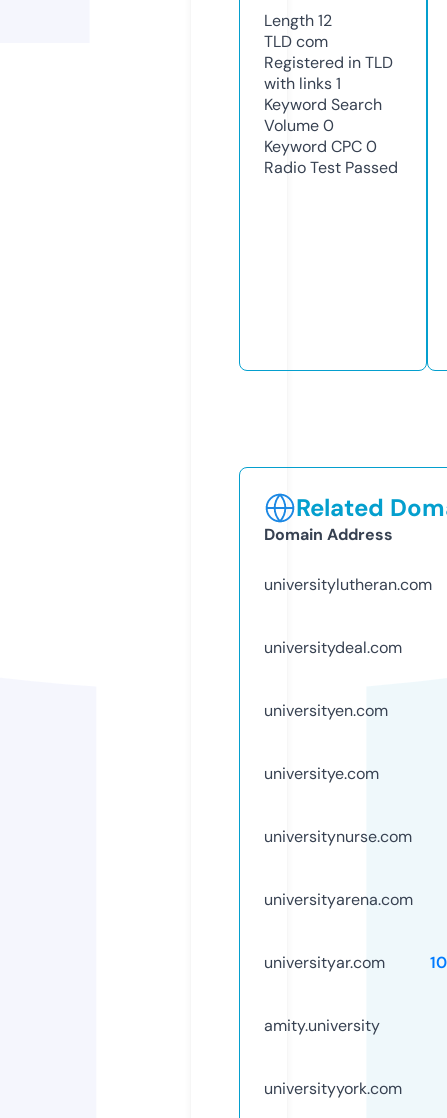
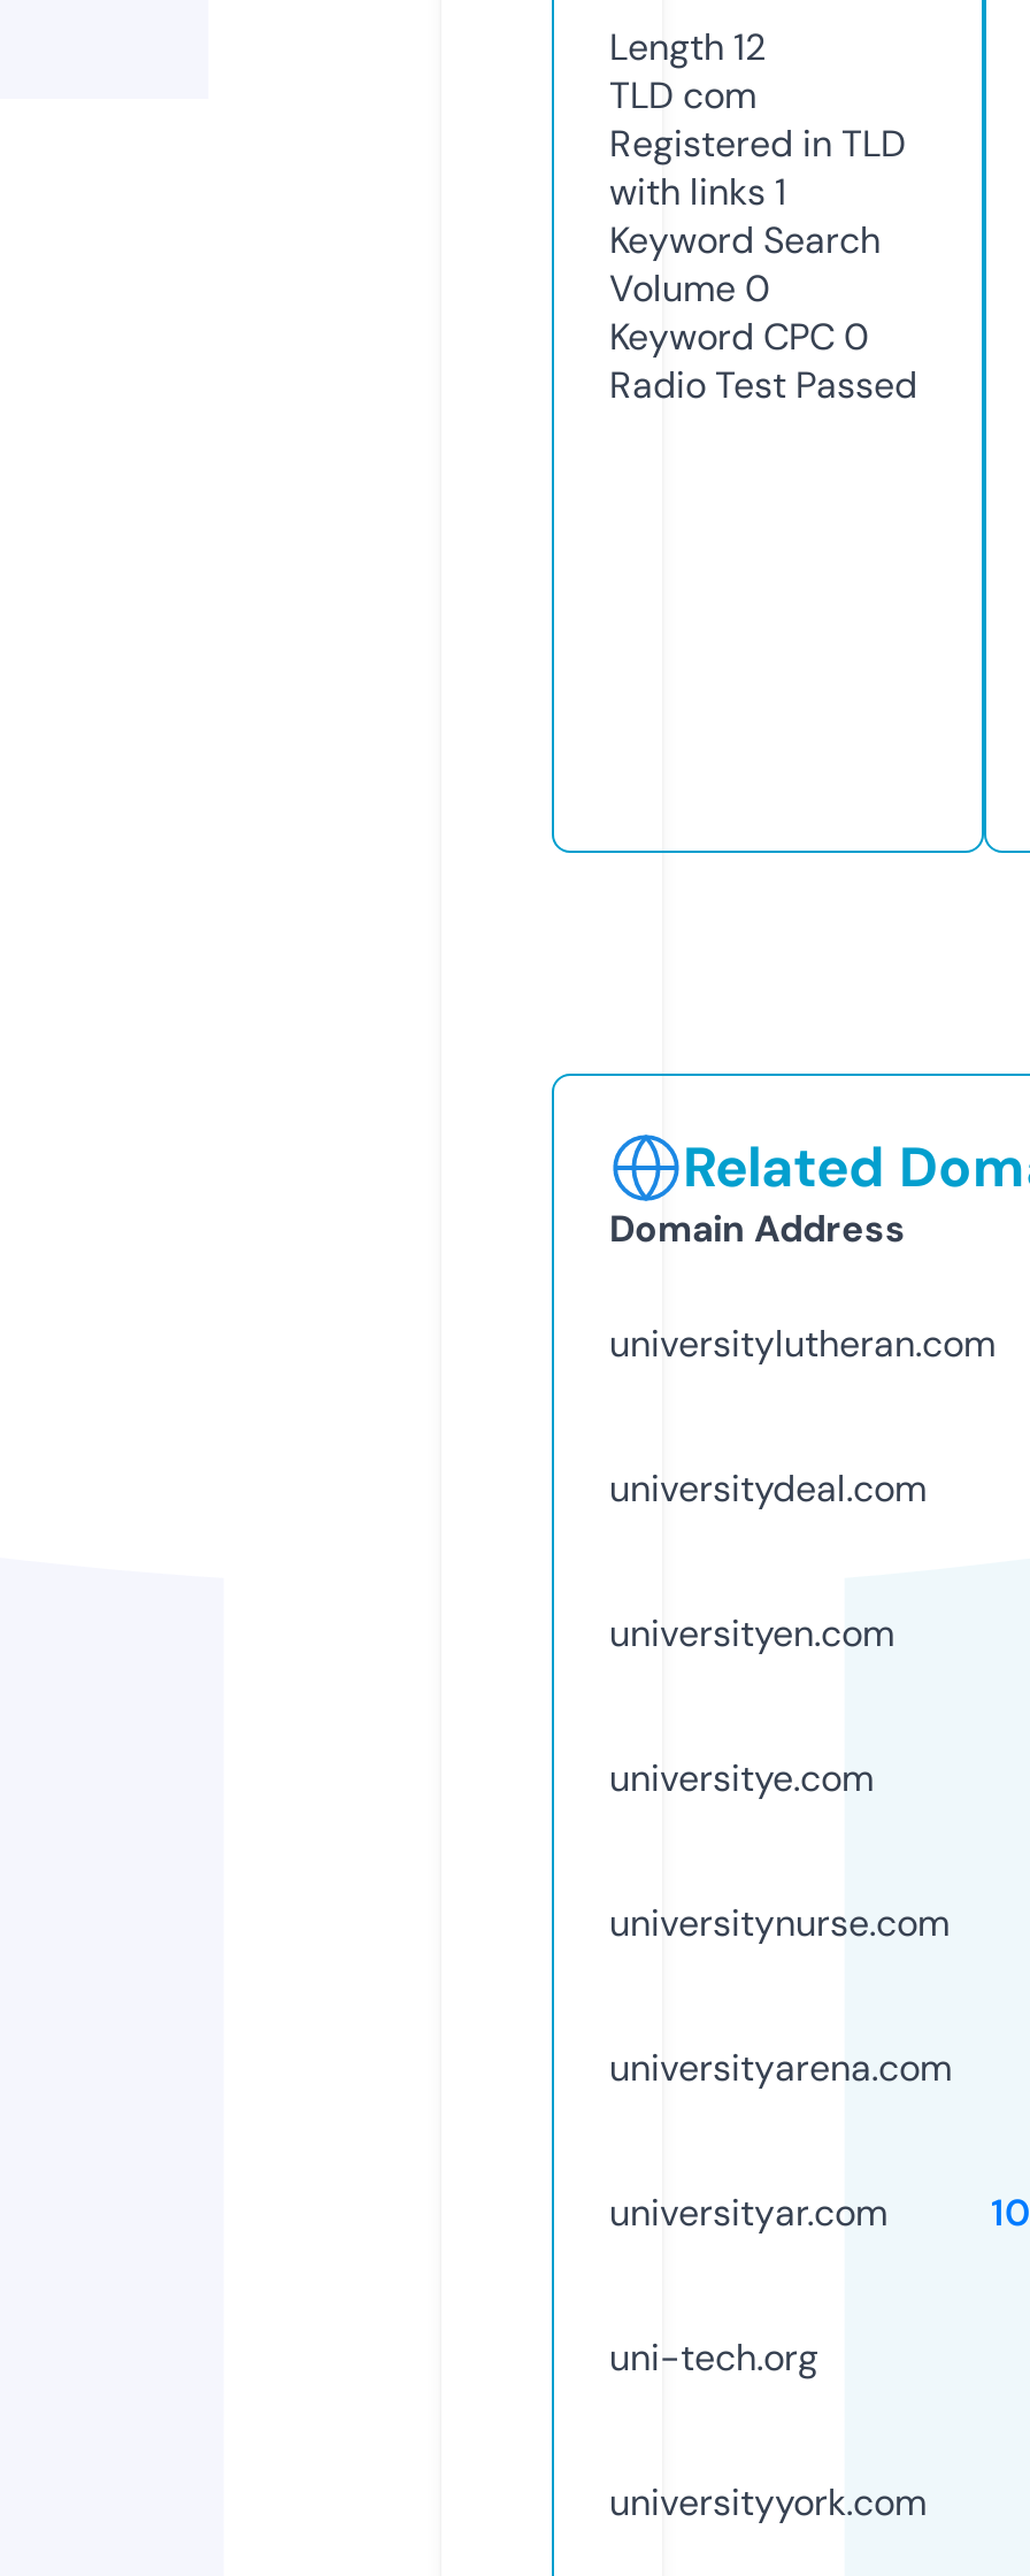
- amity.university
+ uni-tech.org
